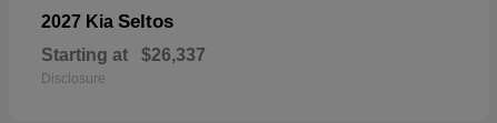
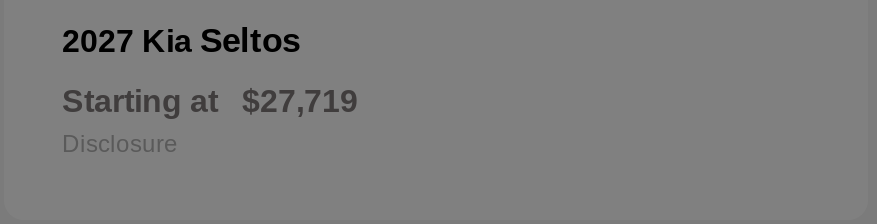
- Starting at $26,337
+ Starting at $27,719
